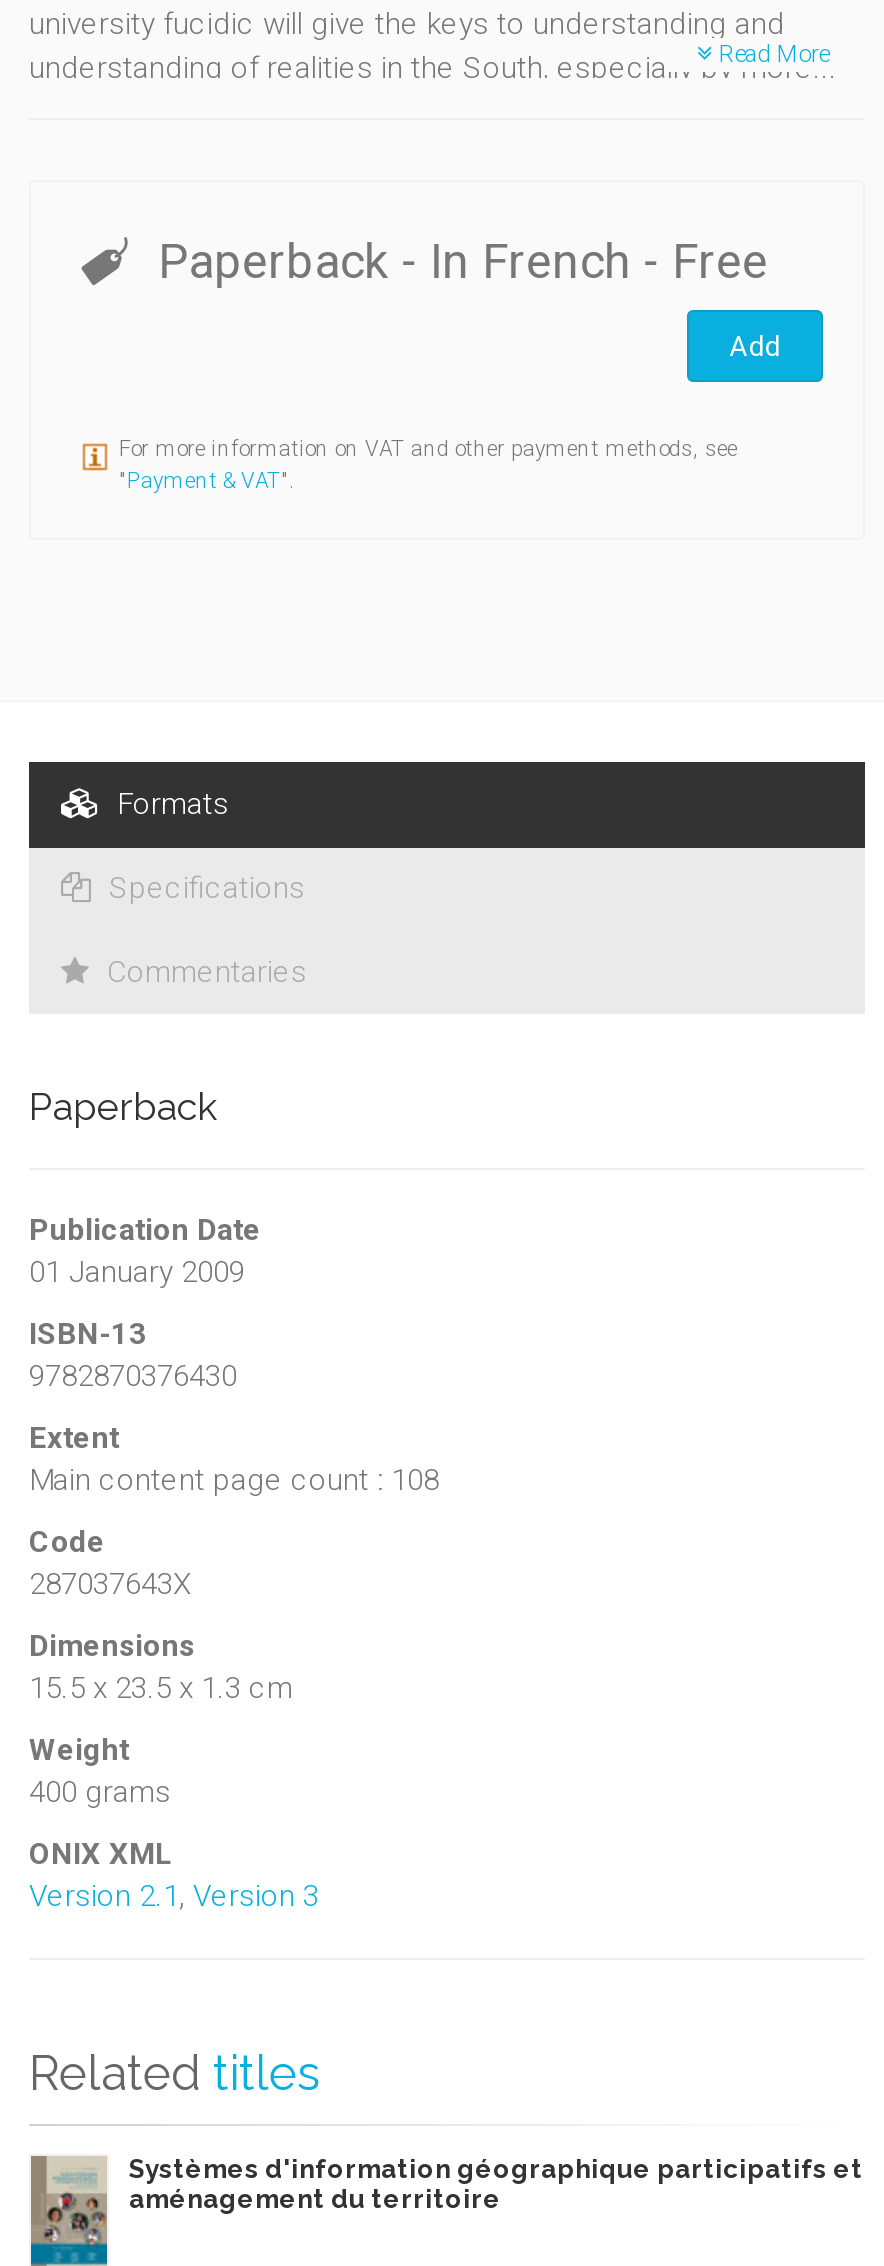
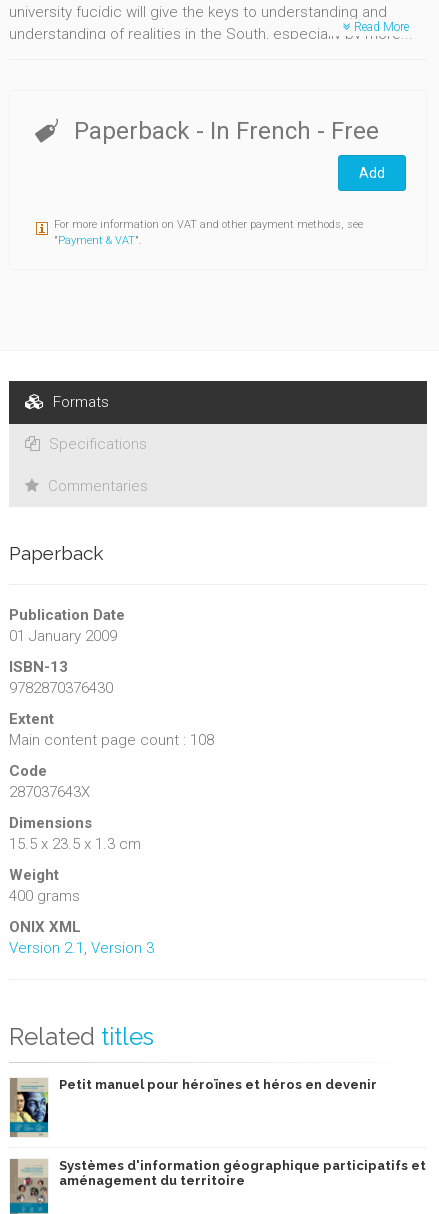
+ [image]
+ Petit manuel pour héroïnes et héros en devenir
